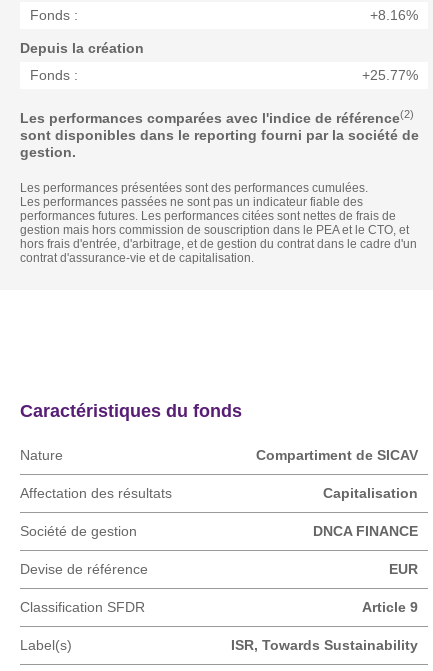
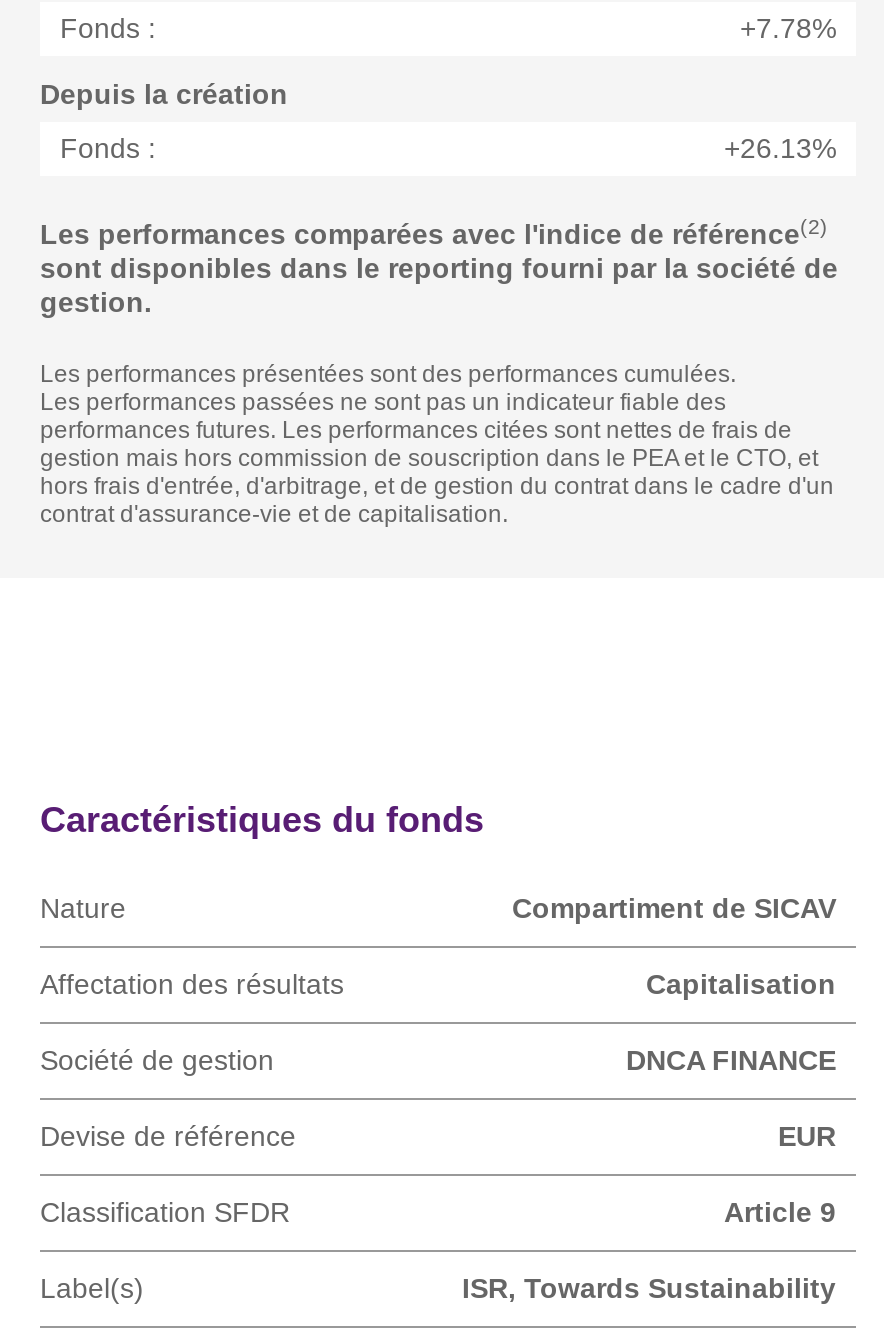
- +8.16%
+ +7.78%

- +25.77%
+ +26.13%
